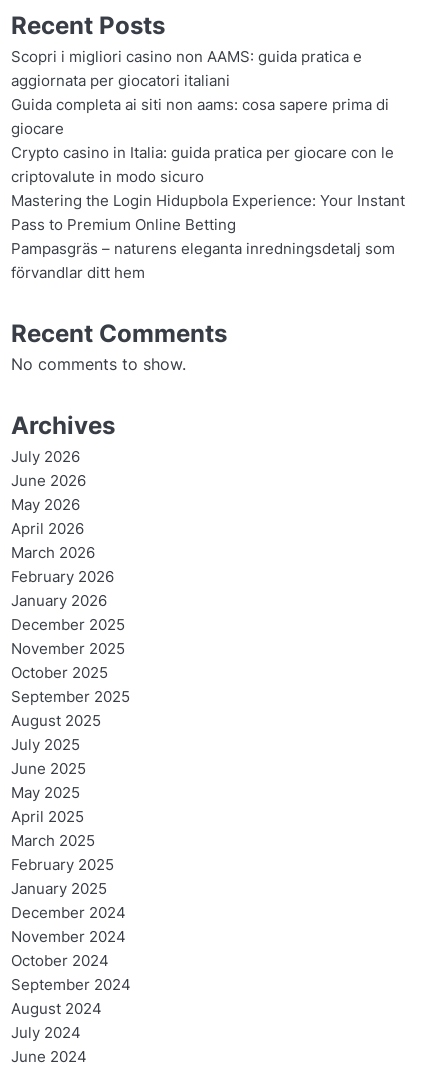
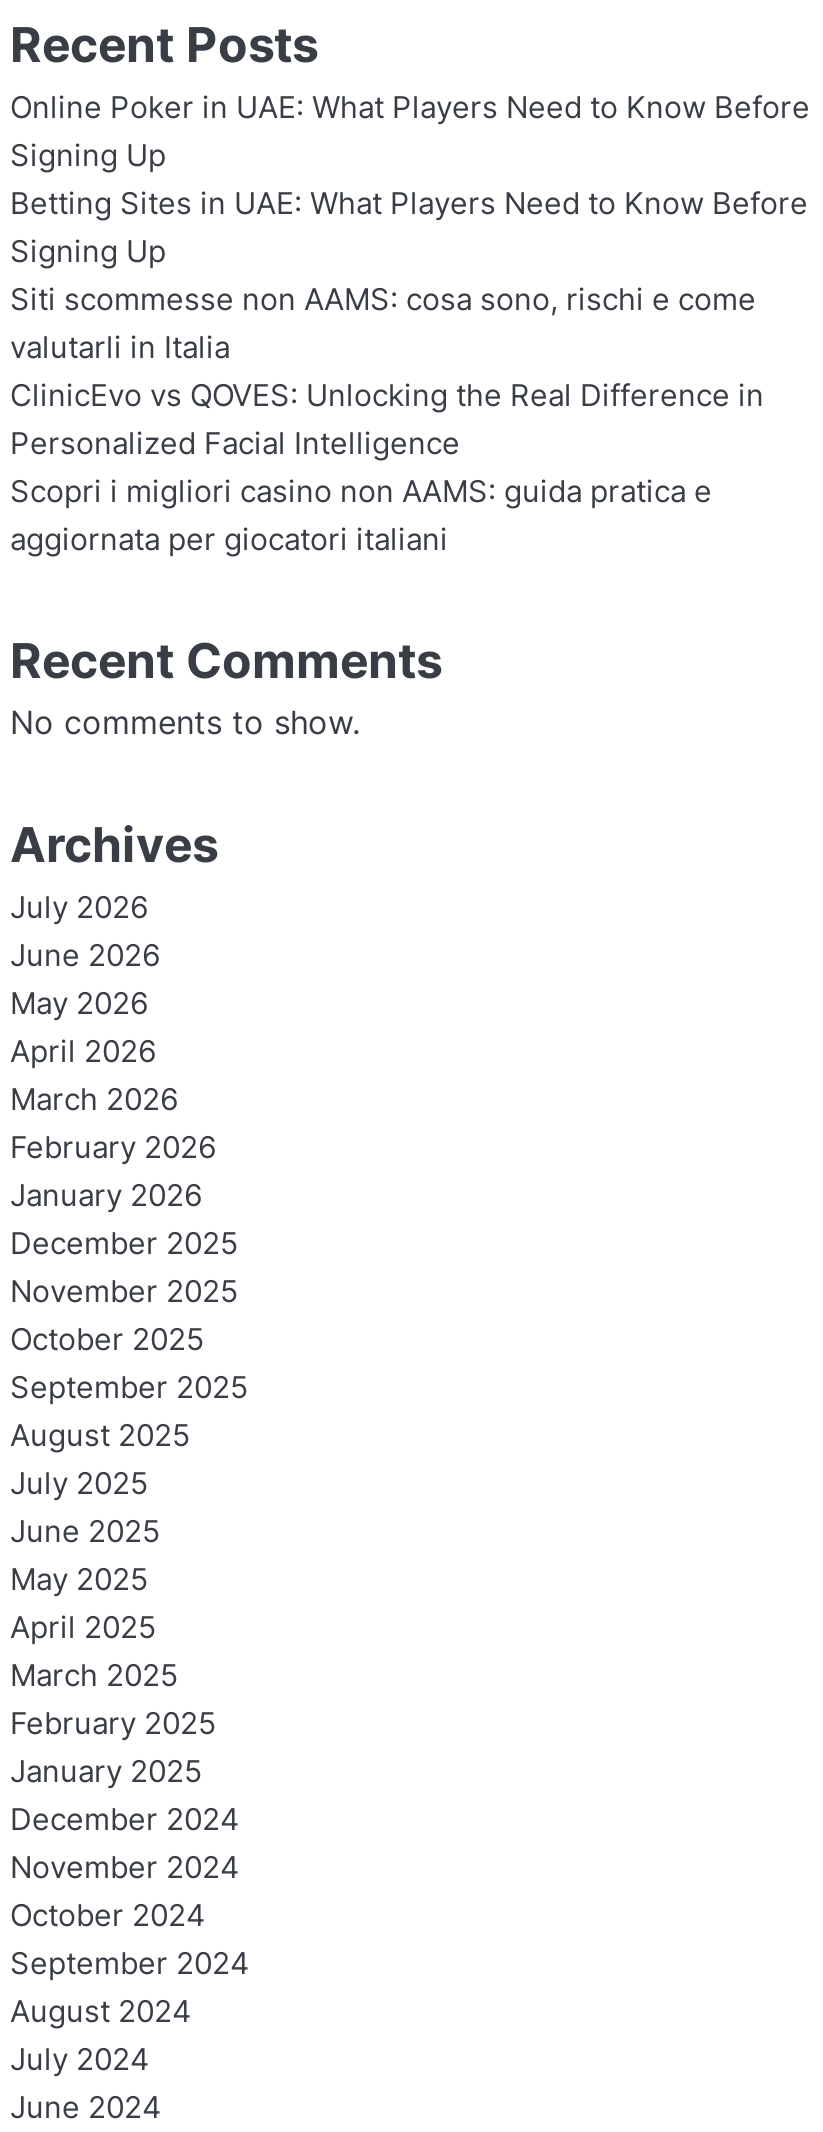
+ Online Poker in UAE: What Players Need to Know Before
+ Signing Up
+ Betting Sites in UAE: What Players Need to Know Before
+ Signing Up
+ Siti scommesse non AAMS: cosa sono, rischi e come
+ valutarli in Italia
+ ClinicEvo vs QOVES: Unlocking the Real Difference in
+ Personalized Facial Intelligence

moved down: Scopri i migliori casino non AAMS: guida pratica e | aggiornata per giocatori italiani

- Guida completa ai siti non aams: cosa sapere prima di
- giocare
- Crypto casino in Italia: guida pratica per giocare con le
- criptovalute in modo sicuro
- Mastering the Login Hidupbola Experience: Your Instant
- Pass to Premium Online Betting
- Pampasgräs – naturens eleganta inredningsdetalj som
- förvandlar ditt hem
